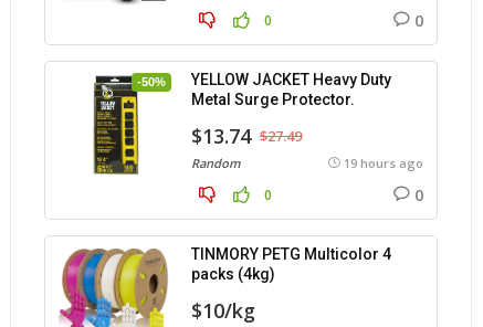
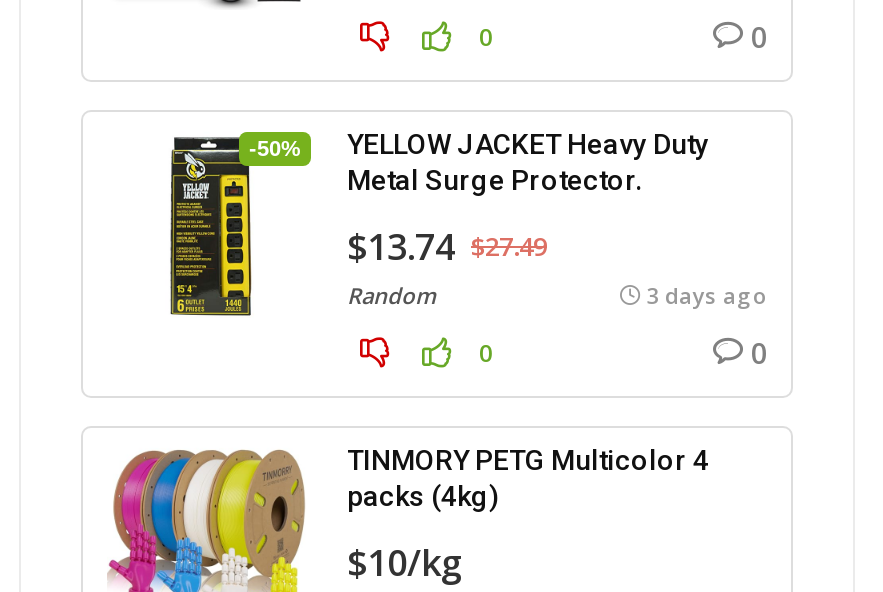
- 19 hours ago
+ 3 days ago
